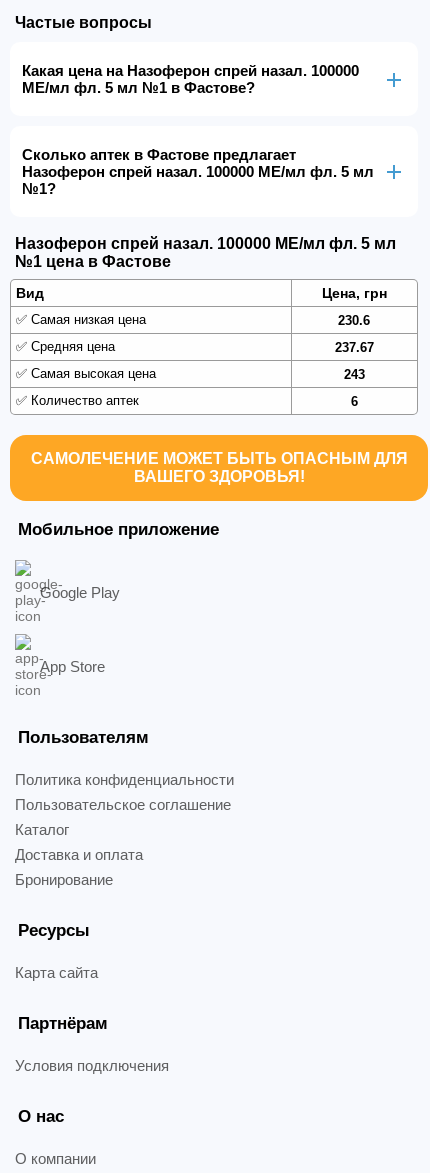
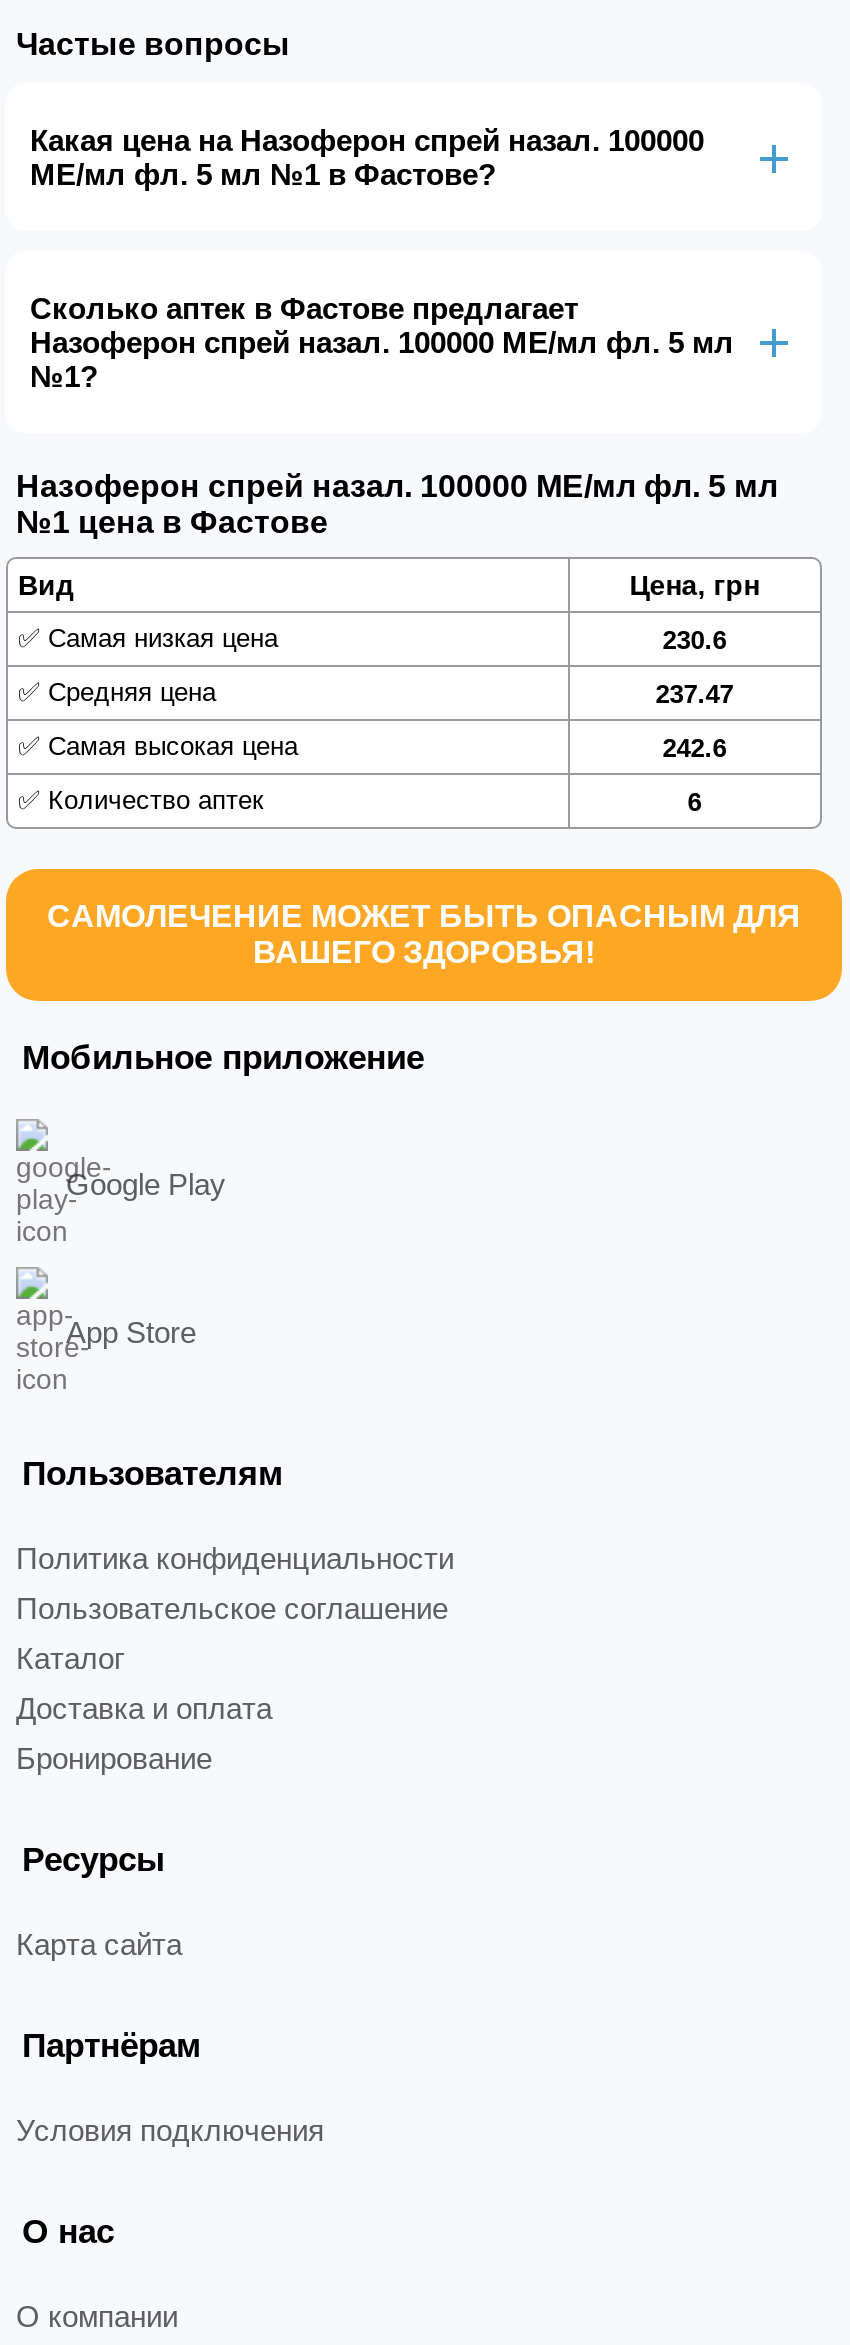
- 237.67
+ 237.47

- 243
+ 242.6
